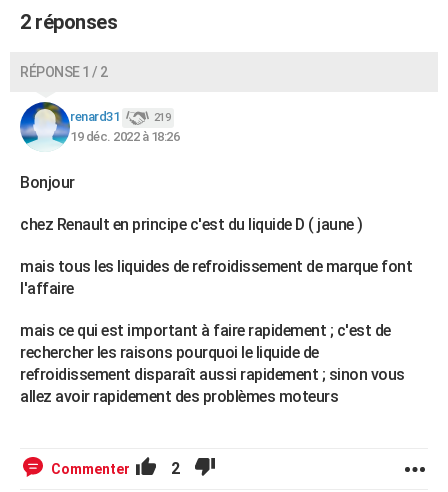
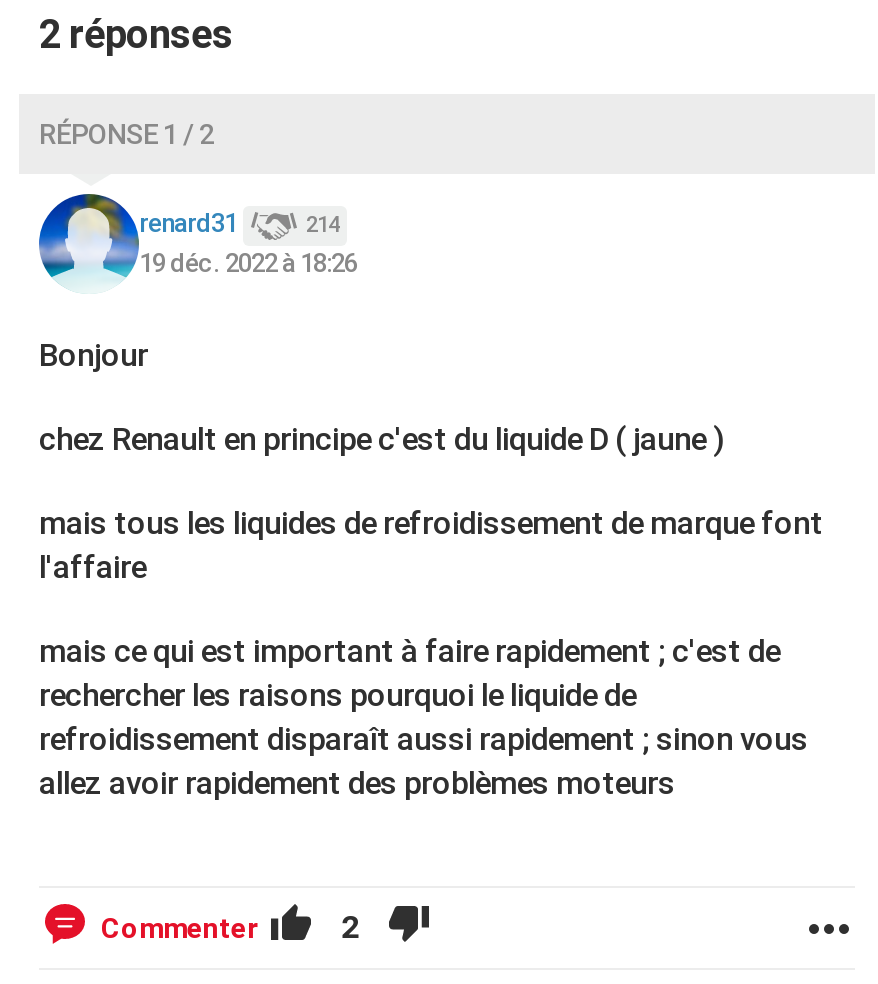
- 219
+ 214
